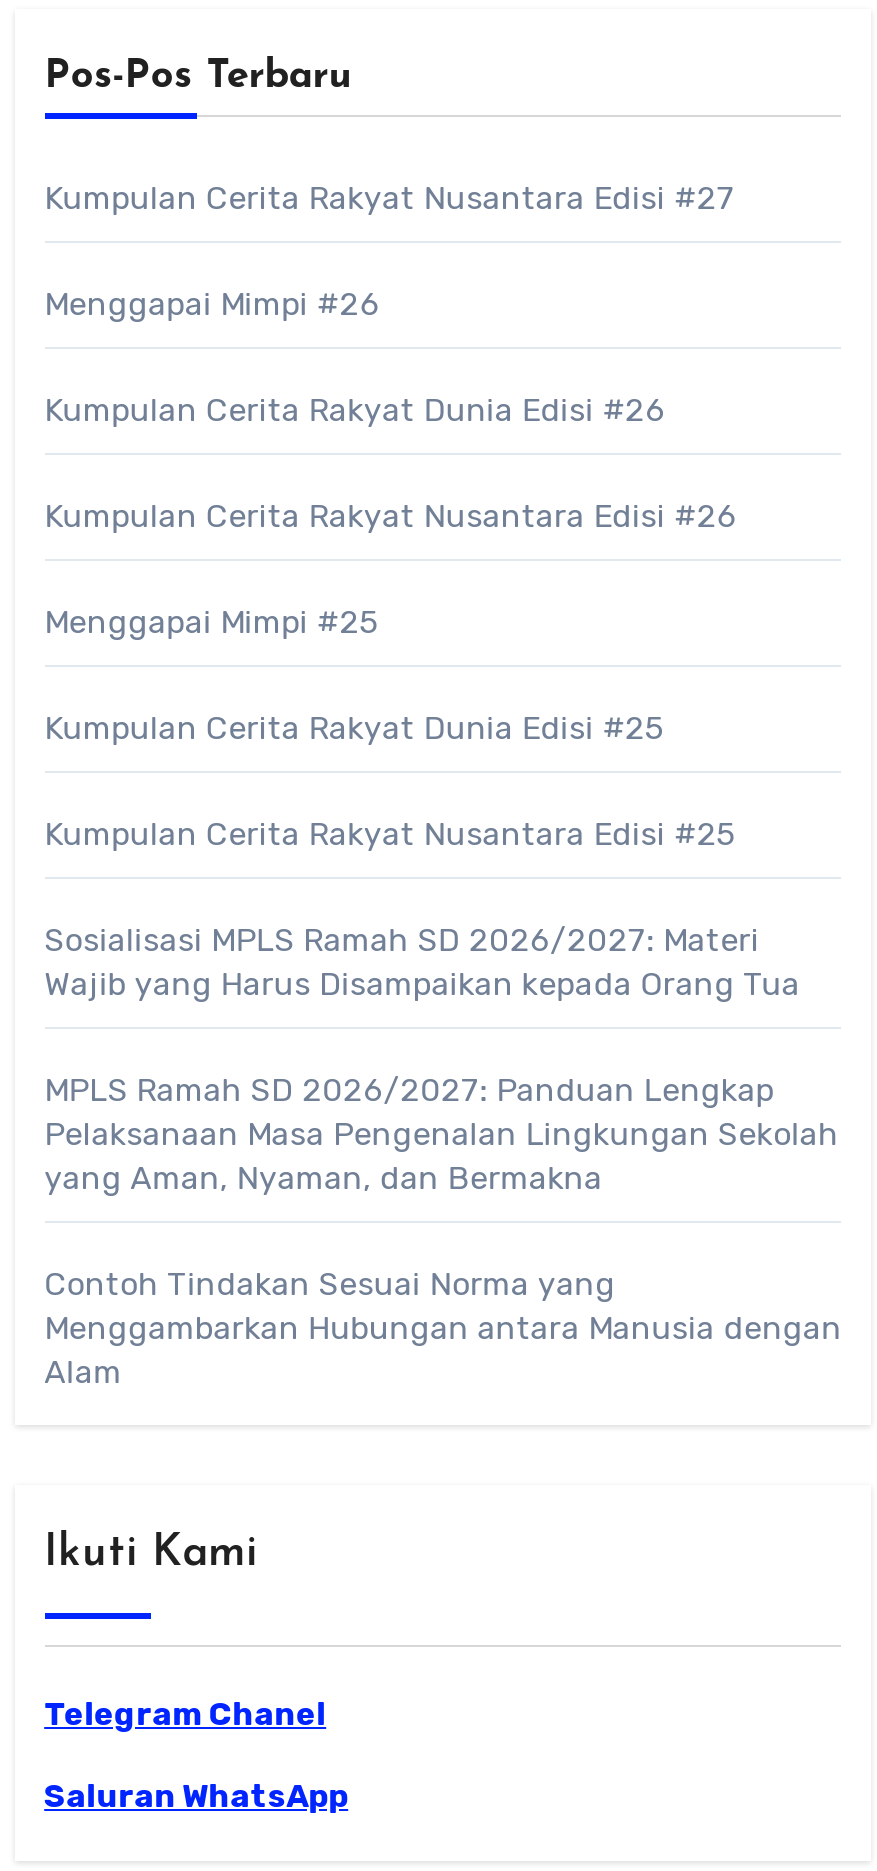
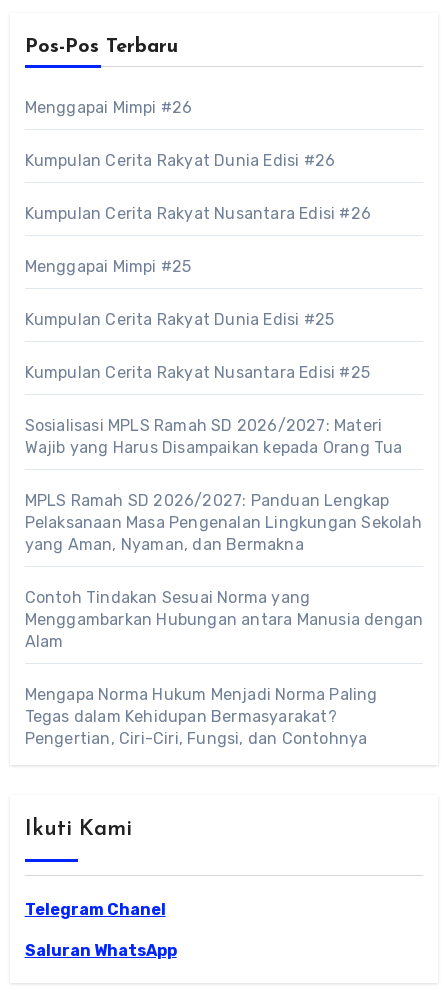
- Kumpulan Cerita Rakyat Nusantara Edisi #27

moved up: Menggapai Mimpi #26 | Kumpulan Cerita Rakyat Dunia Edisi #26 | Kumpulan Cerita Rakyat Nusantara Edisi #26 | ... | Menggambarkan Hubungan antara Manusia dengan | Alam

+ Mengapa Norma Hukum Menjadi Norma Paling
+ Tegas dalam Kehidupan Bermasyarakat?
+ Pengertian, Ciri-Ciri, Fungsi, dan Contohnya
